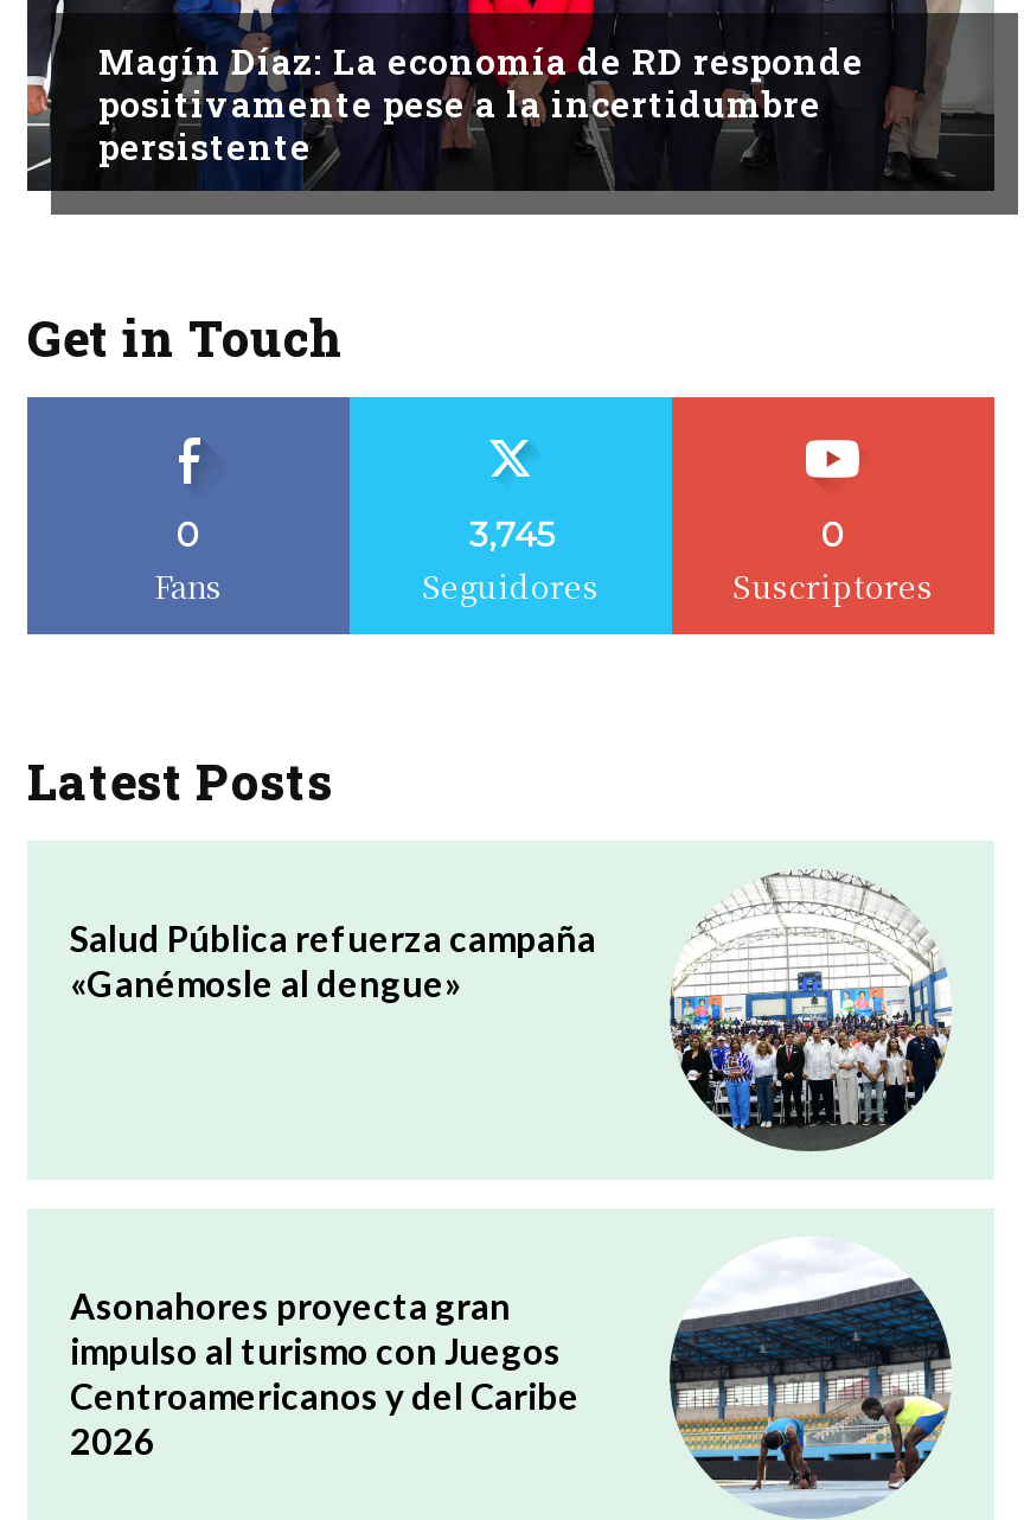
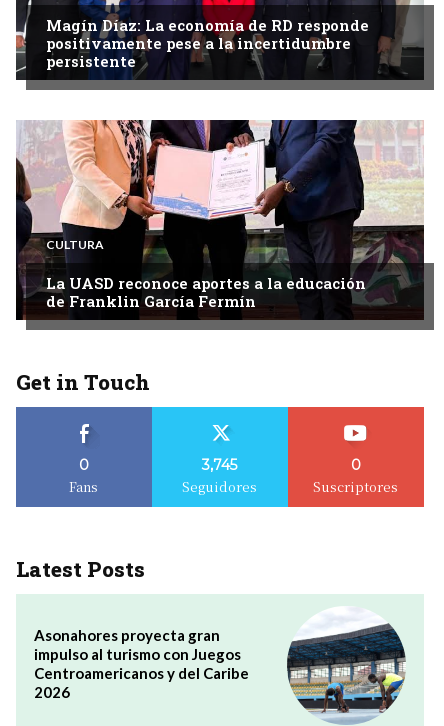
+ [image]
+ CULTURA
+ La UASD reconoce aportes a la educación
+ de Franklin García Fermín

moved down: Get in Touch | 0 | Fans | 3,745 | Seguidores | 0 | Suscriptores | Latest Posts

- [image]
- Salud Pública refuerza campaña
- «Ganémosle al dengue»
